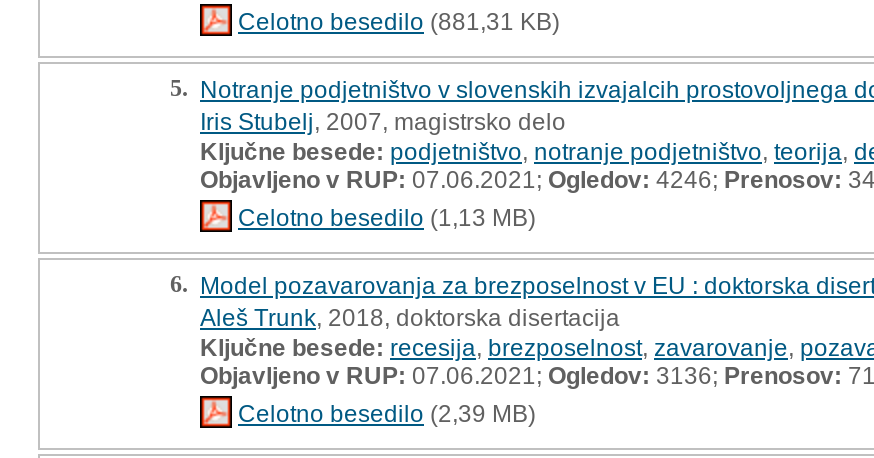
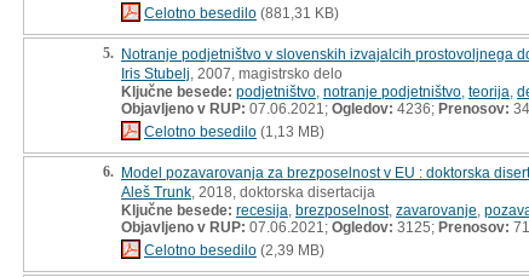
- Objavljeno v RUP:07.06.2021;Ogledov:4246;Prenosov: 34
+ Objavljeno v RUP:07.06.2021;Ogledov:4236;Prenosov: 34

- Objavljeno v RUP:07.06.2021;Ogledov: 3136;Prenosov:71
+ Objavljeno v RUP:07.06.2021;Ogledov: 3125;Prenosov:71
